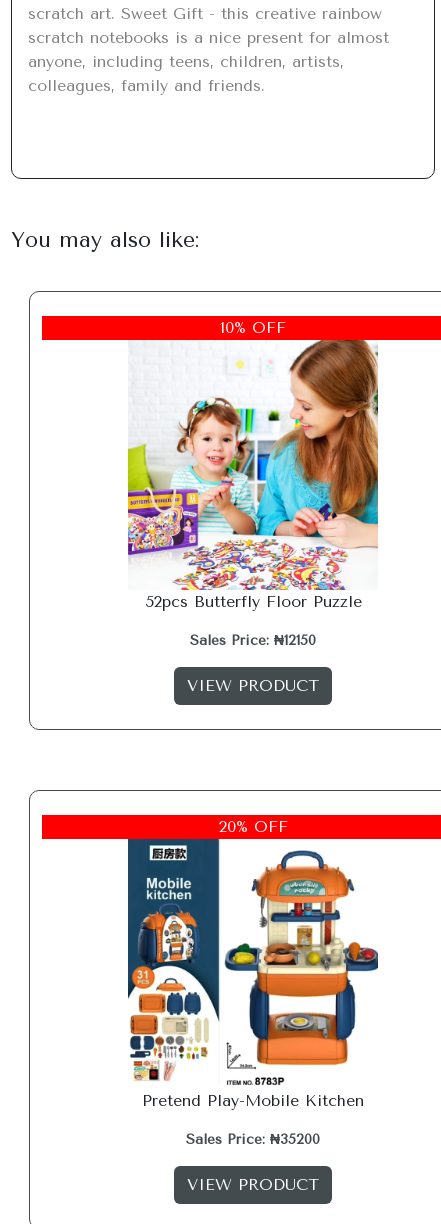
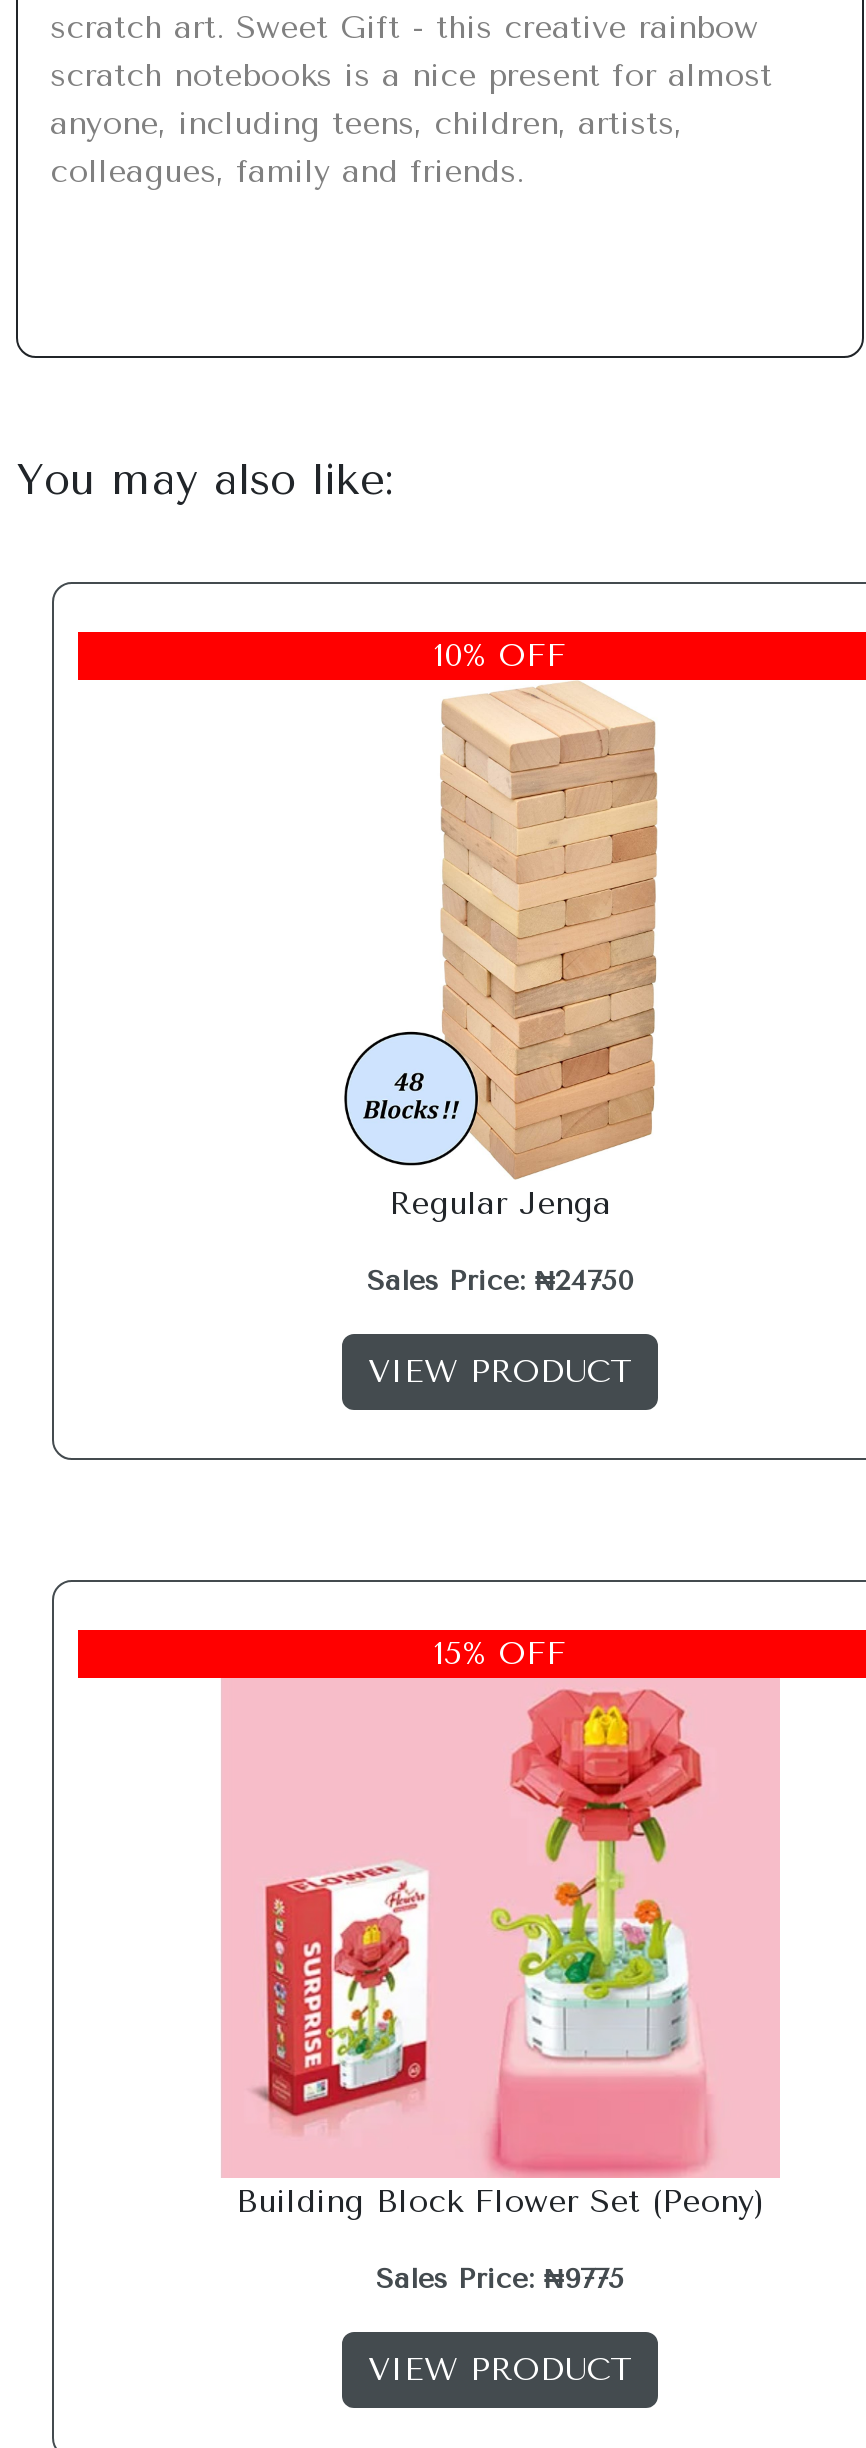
- [image]
- 52pcs Butterfly Floor Puzzle
+ [image]
+ Regular Jenga

- Sales Price: ₦12150
+ Sales Price: ₦24750

- 20% OFF
+ 15% OFF

- [image]
- Pretend Play-Mobile Kitchen
+ [image]
+ Building Block Flower Set (Peony)

- Sales Price: ₦35200
+ Sales Price: ₦9775
